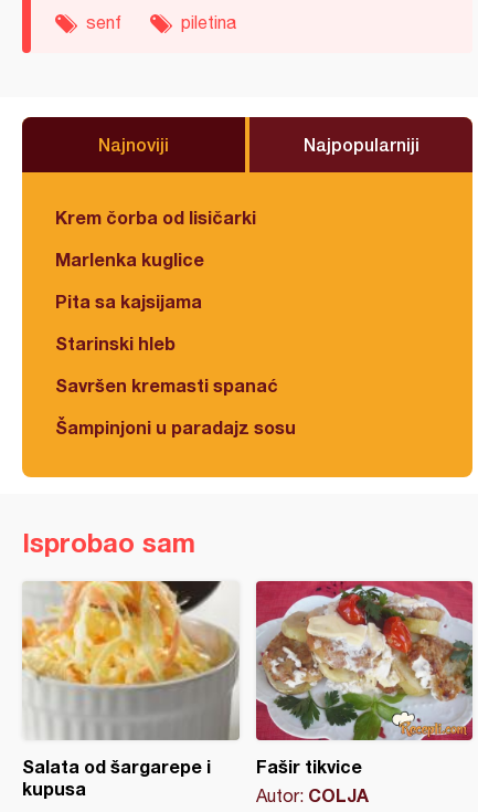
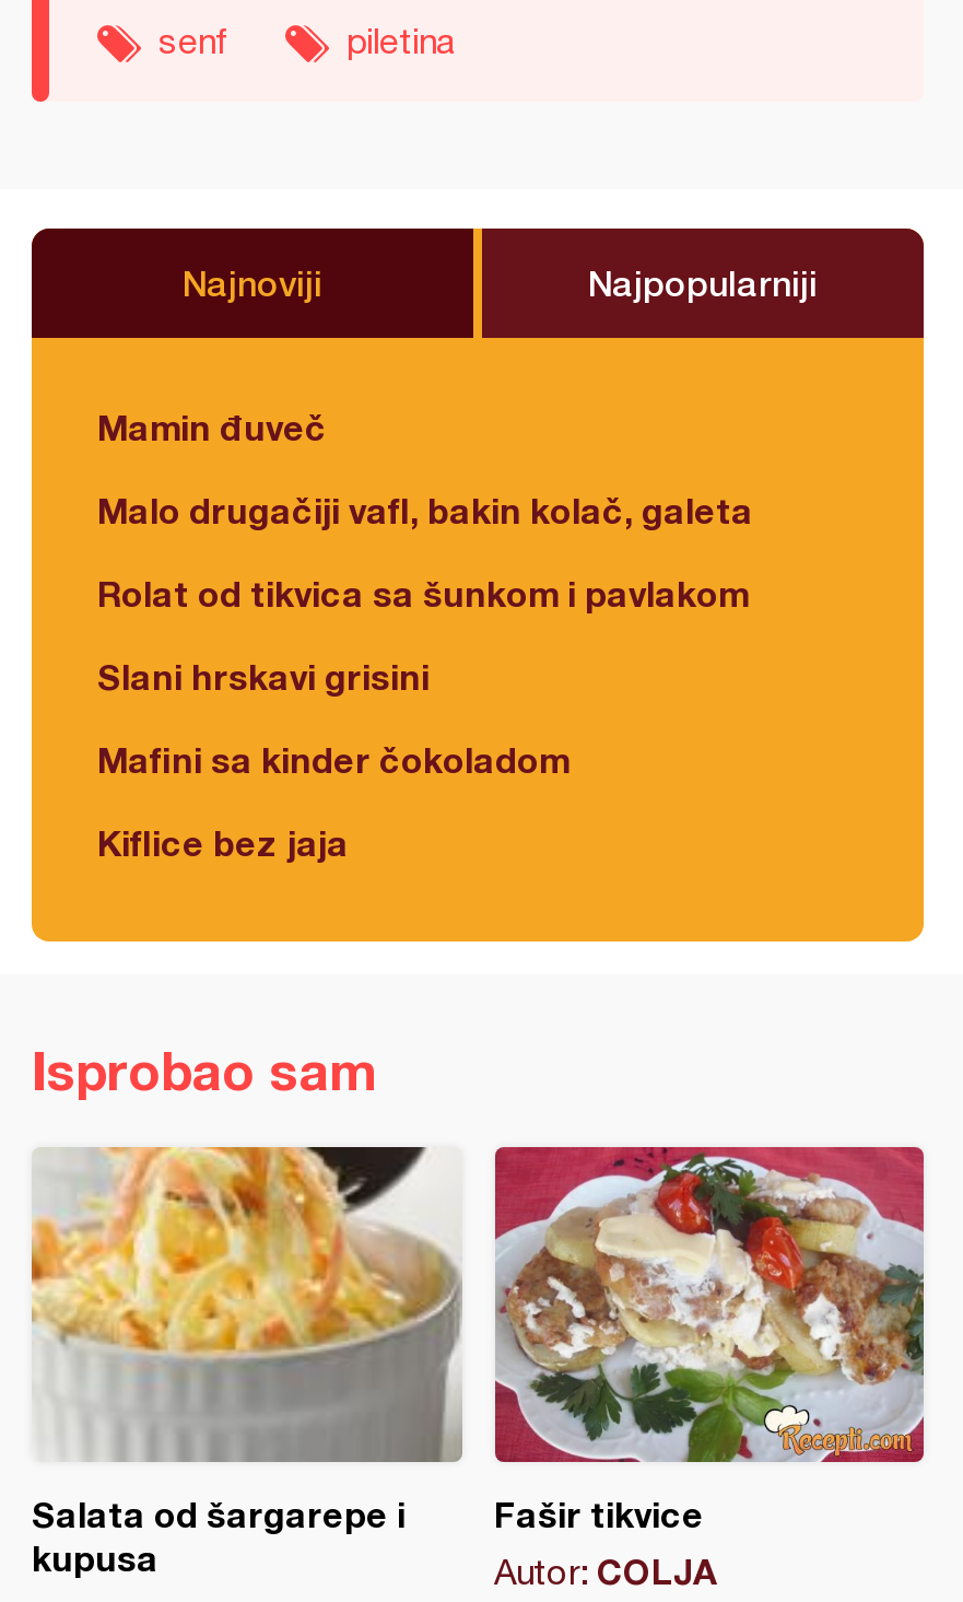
- Krem čorba od lisičarki
+ Mamin đuveč

- Marlenka kuglice
+ Malo drugačiji vafl, bakin kolač, galeta

- Pita sa kajsijama
+ Rolat od tikvica sa šunkom i pavlakom

- Starinski hleb
+ Slani hrskavi grisini

- Savršen kremasti spanać
+ Mafini sa kinder čokoladom

- Šampinjoni u paradajz sosu
+ Kiflice bez jaja
